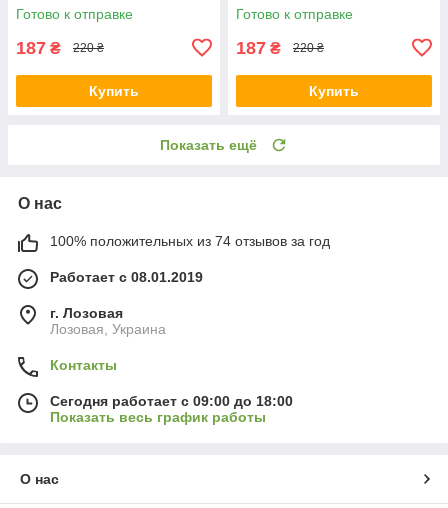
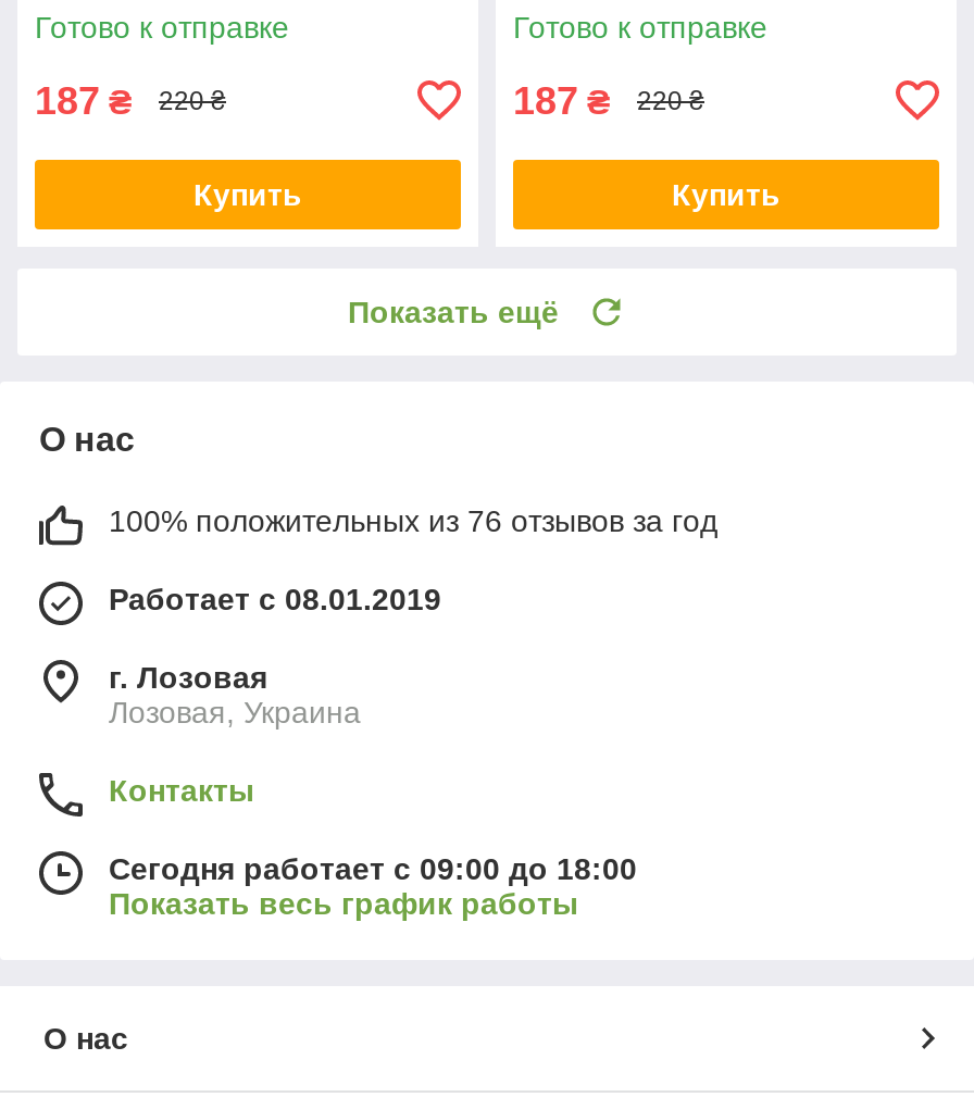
- 100% положительных из 74 отзывов за год
+ 100% положительных из 76 отзывов за год
